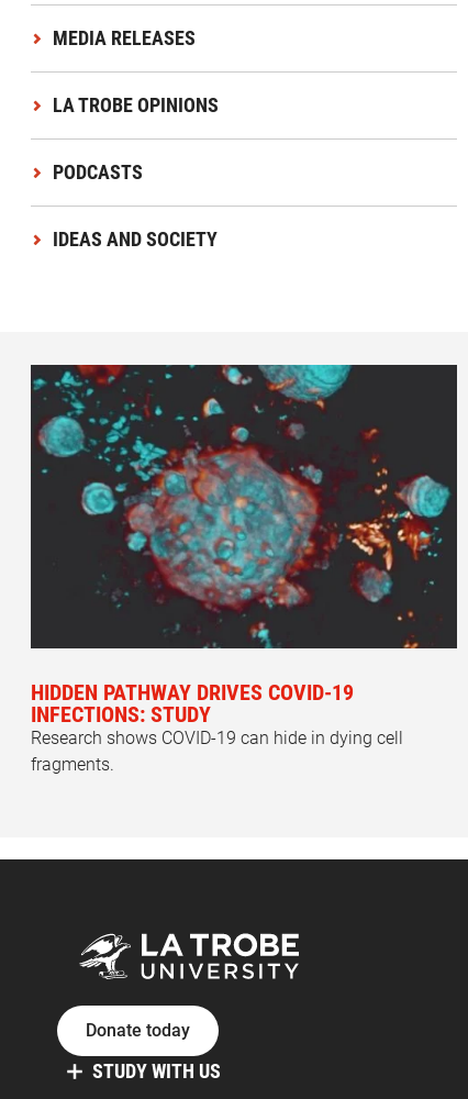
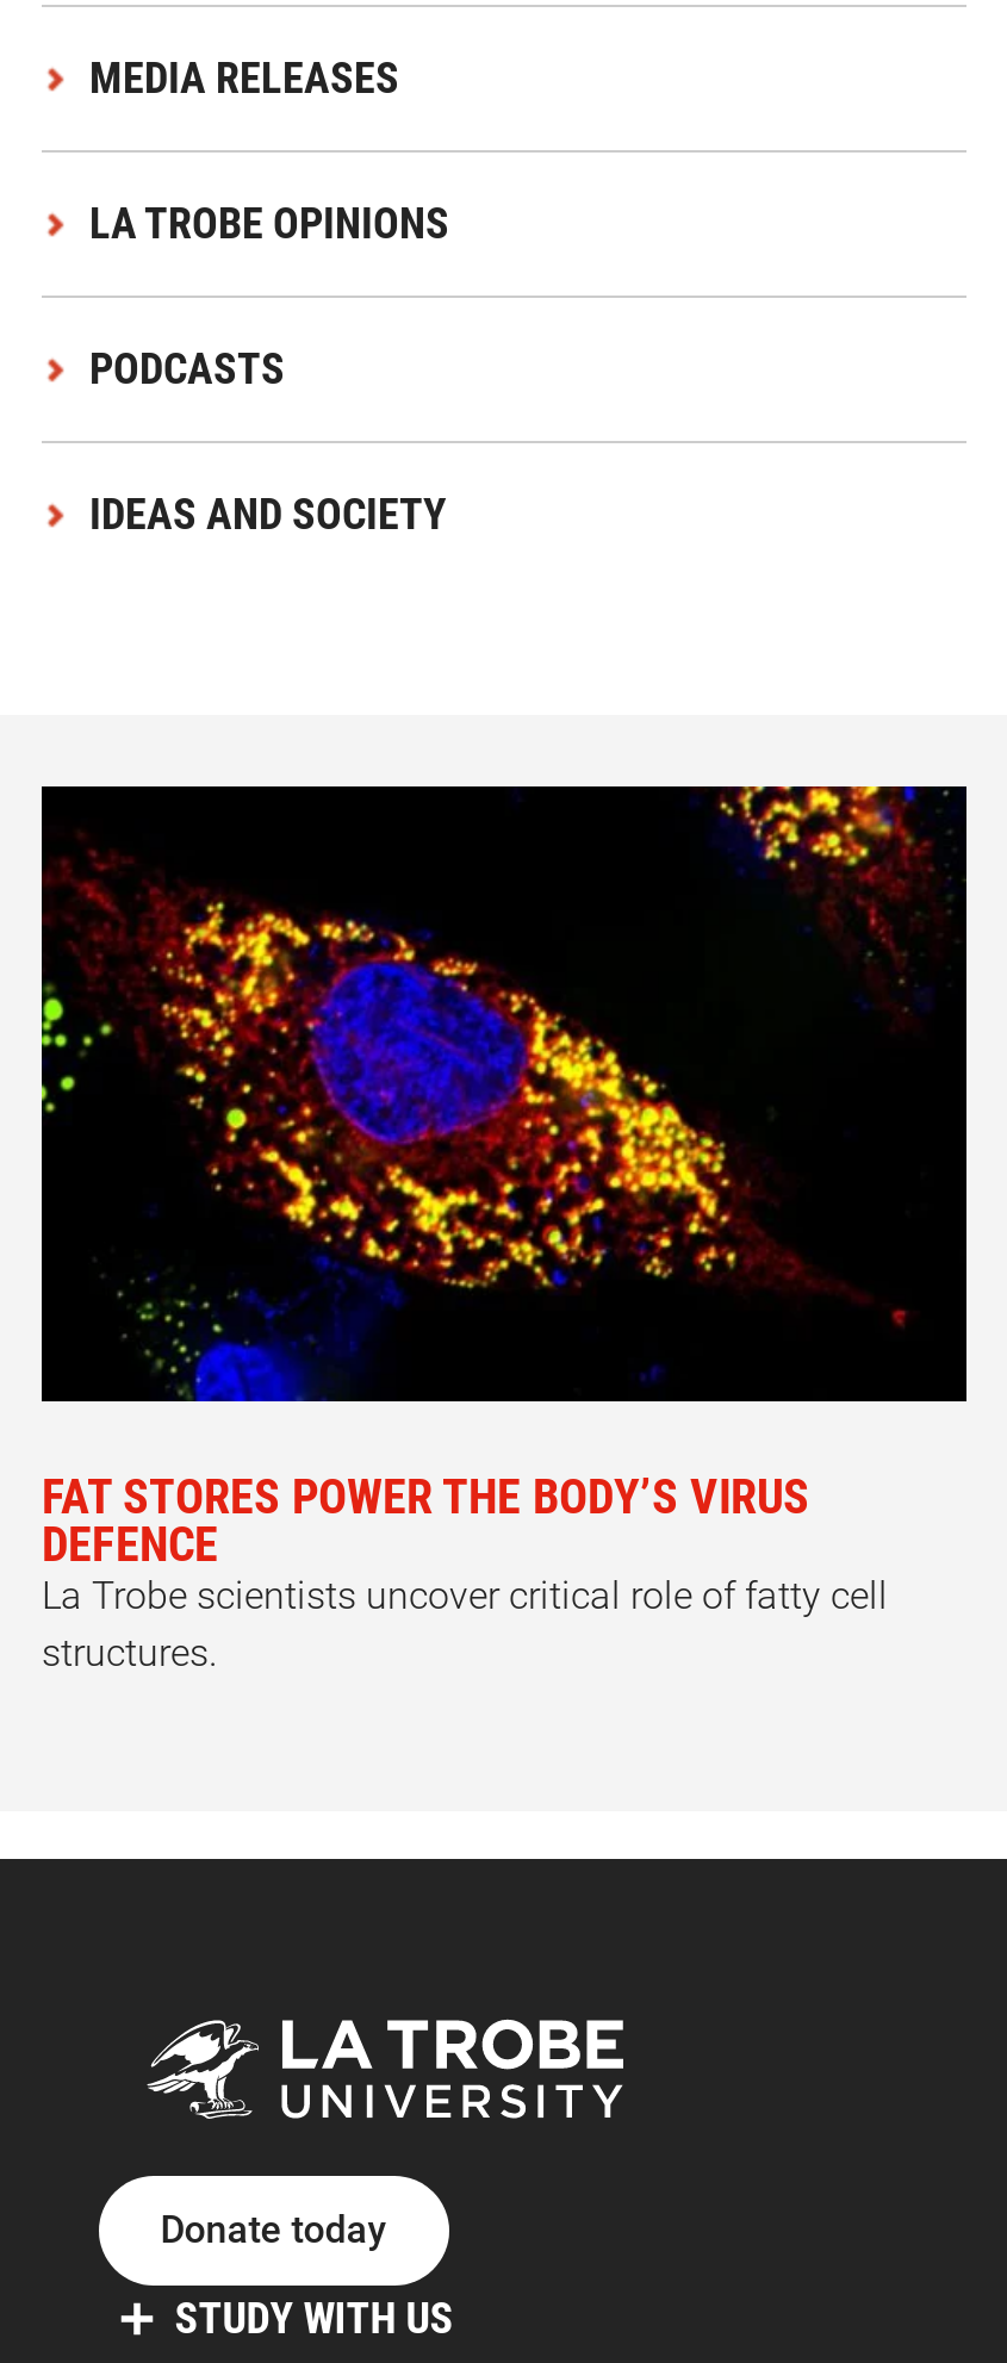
- [image]
- HIDDEN PATHWAY DRIVES COVID-19
- INFECTIONS: STUDY
- Research shows COVID-19 can hide in dying cell
- fragments.
+ [image]
+ FAT STORES POWER THE BODY’S VIRUS
+ DEFENCE
+ La Trobe scientists uncover critical role of fatty cell
+ structures.
